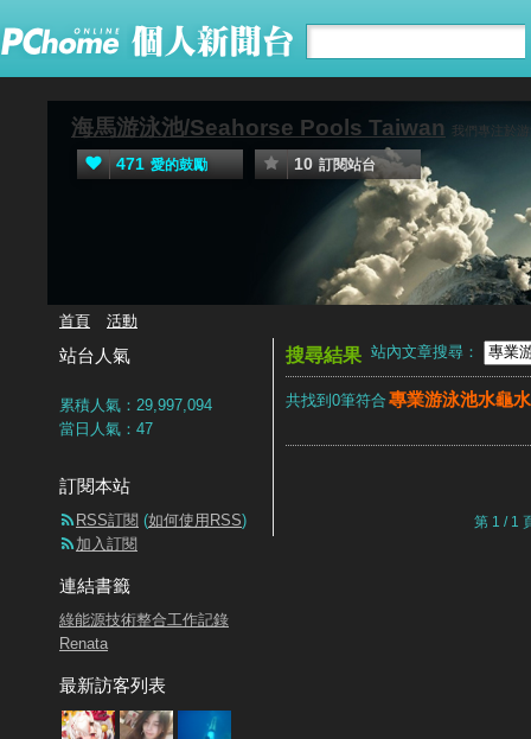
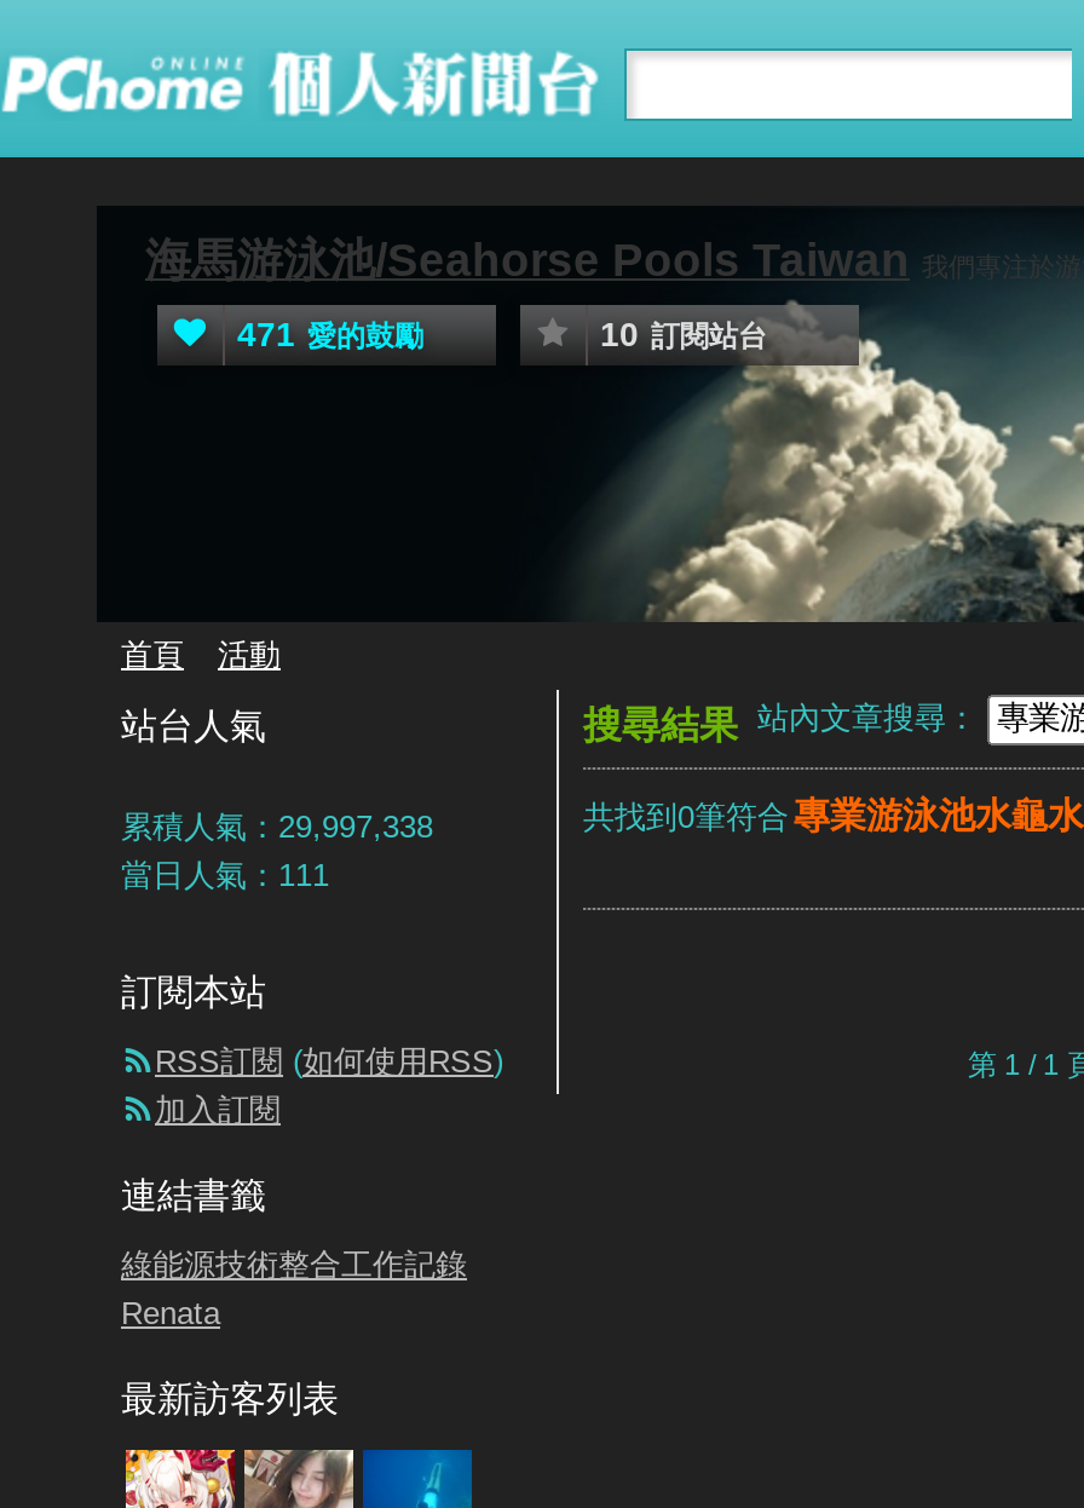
- 累積人氣：29,997,094
+ 累積人氣：29,997,338

- 當日人氣：47
+ 當日人氣：111
